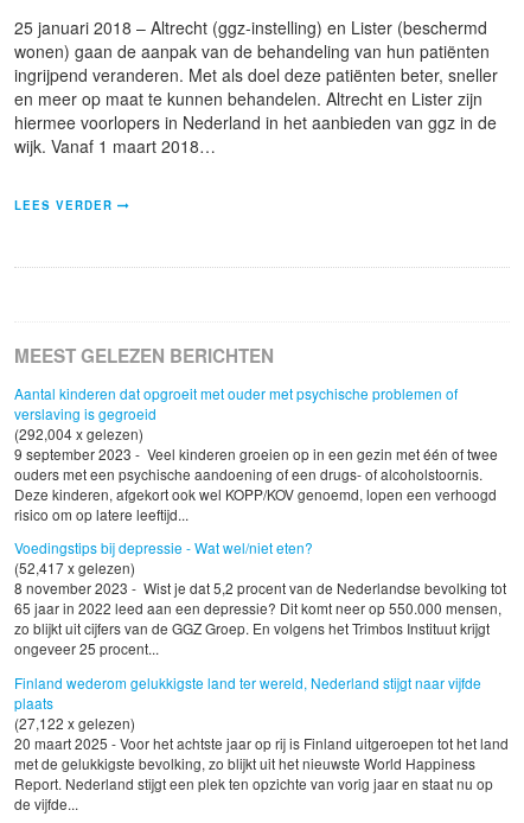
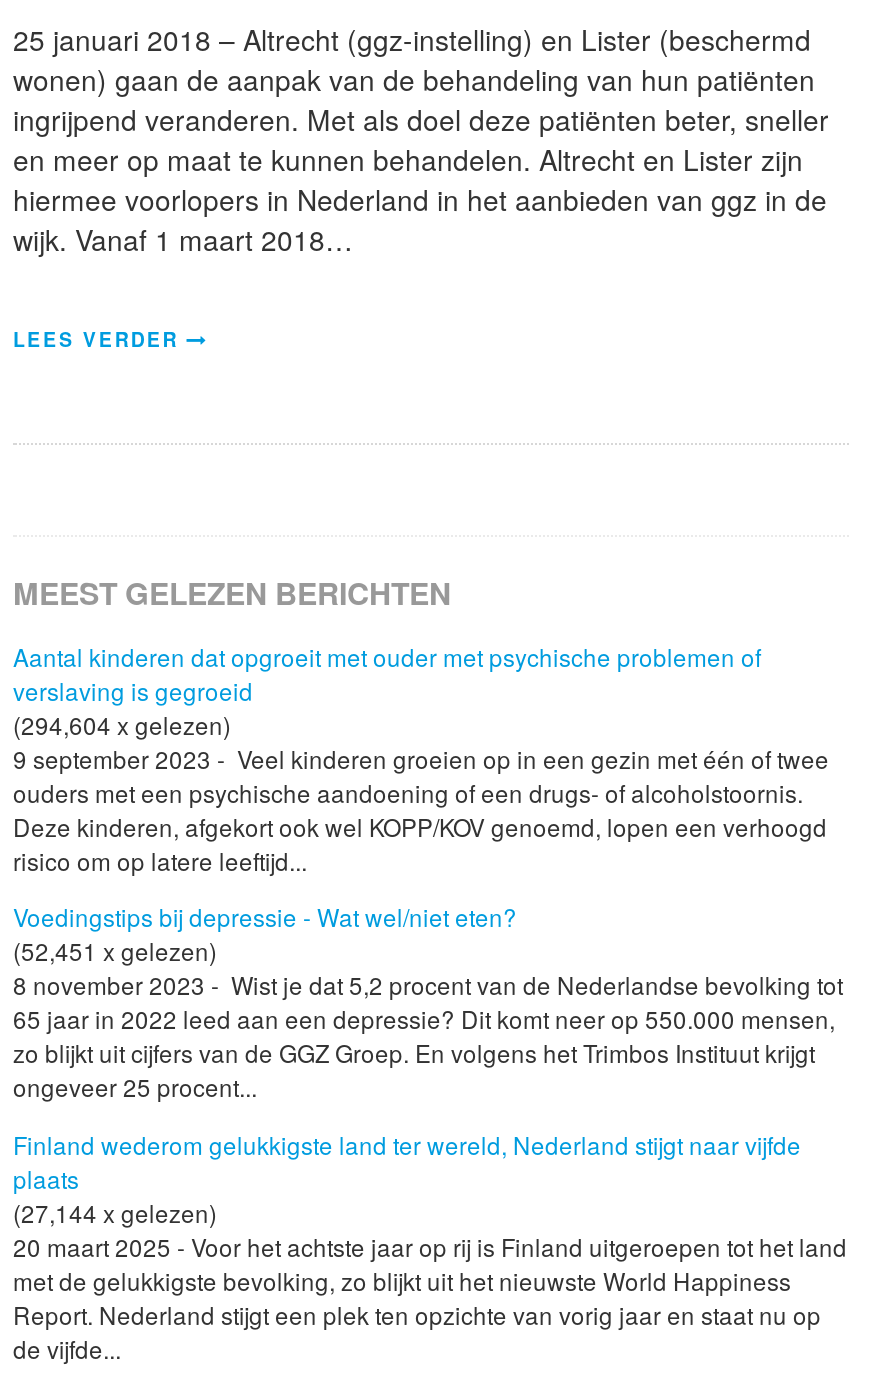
- (292,004 x gelezen)
+ (294,604 x gelezen)

- (52,417 x gelezen)
+ (52,451 x gelezen)

- (27,122 x gelezen)
+ (27,144 x gelezen)
